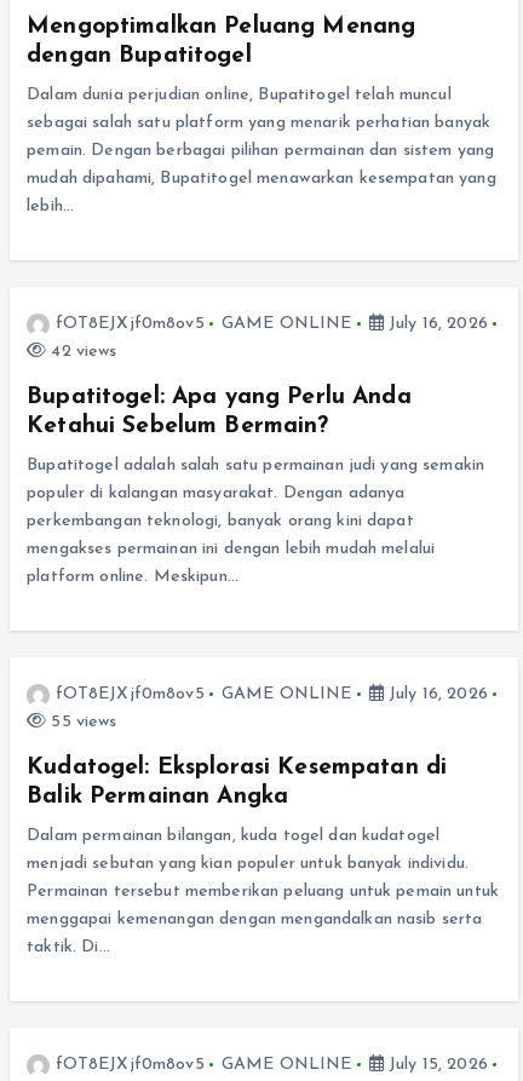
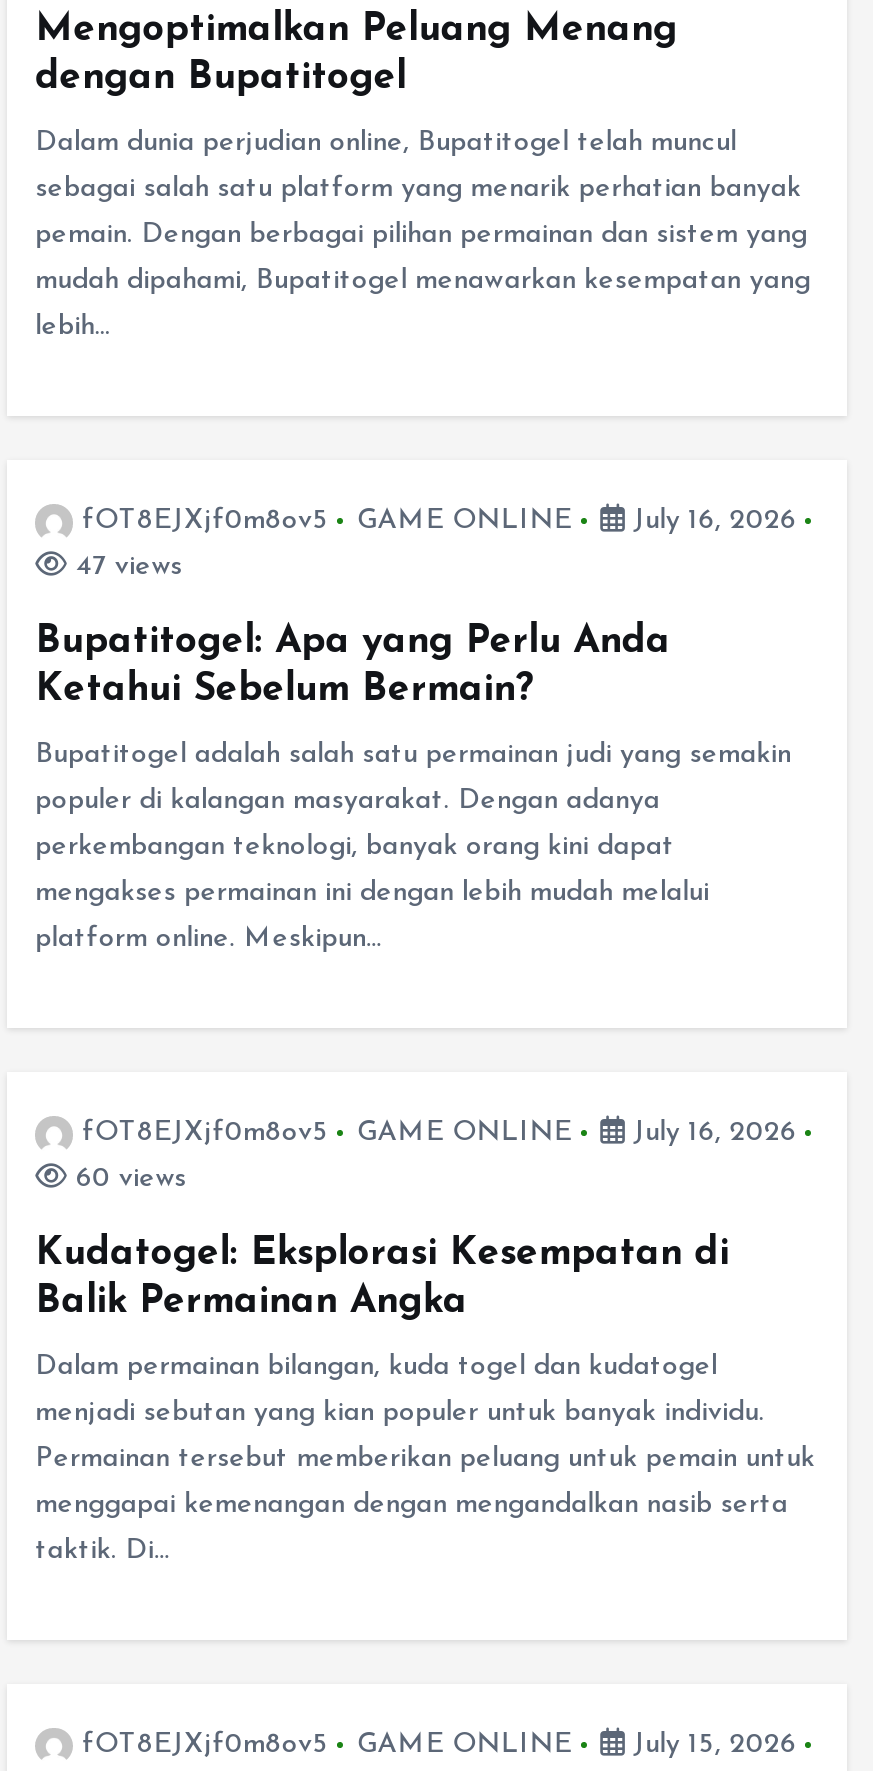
- 42 views
+ 47 views

- 55 views
+ 60 views
